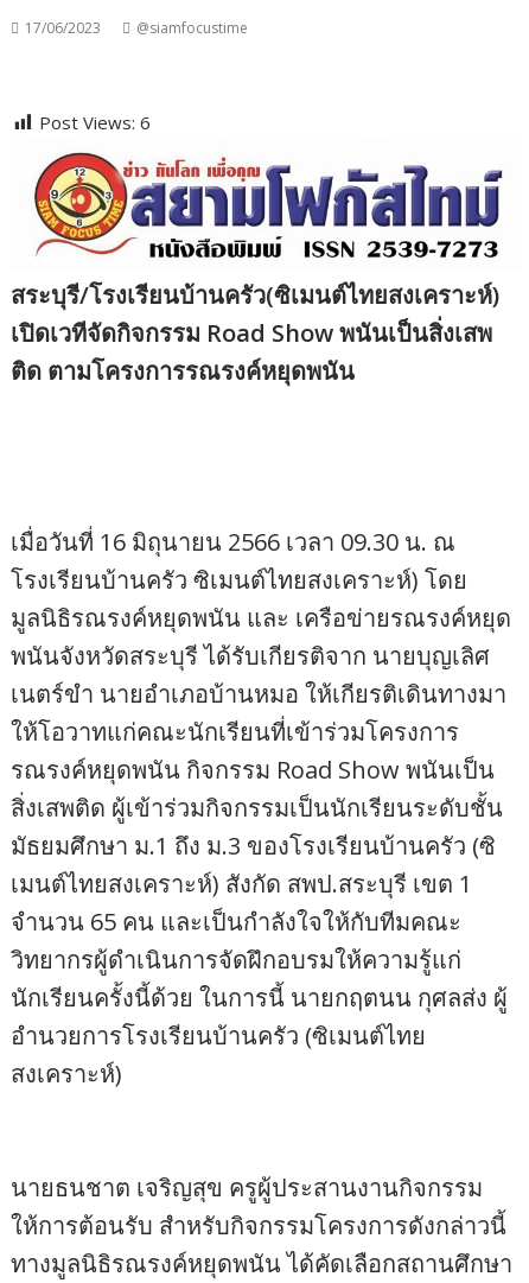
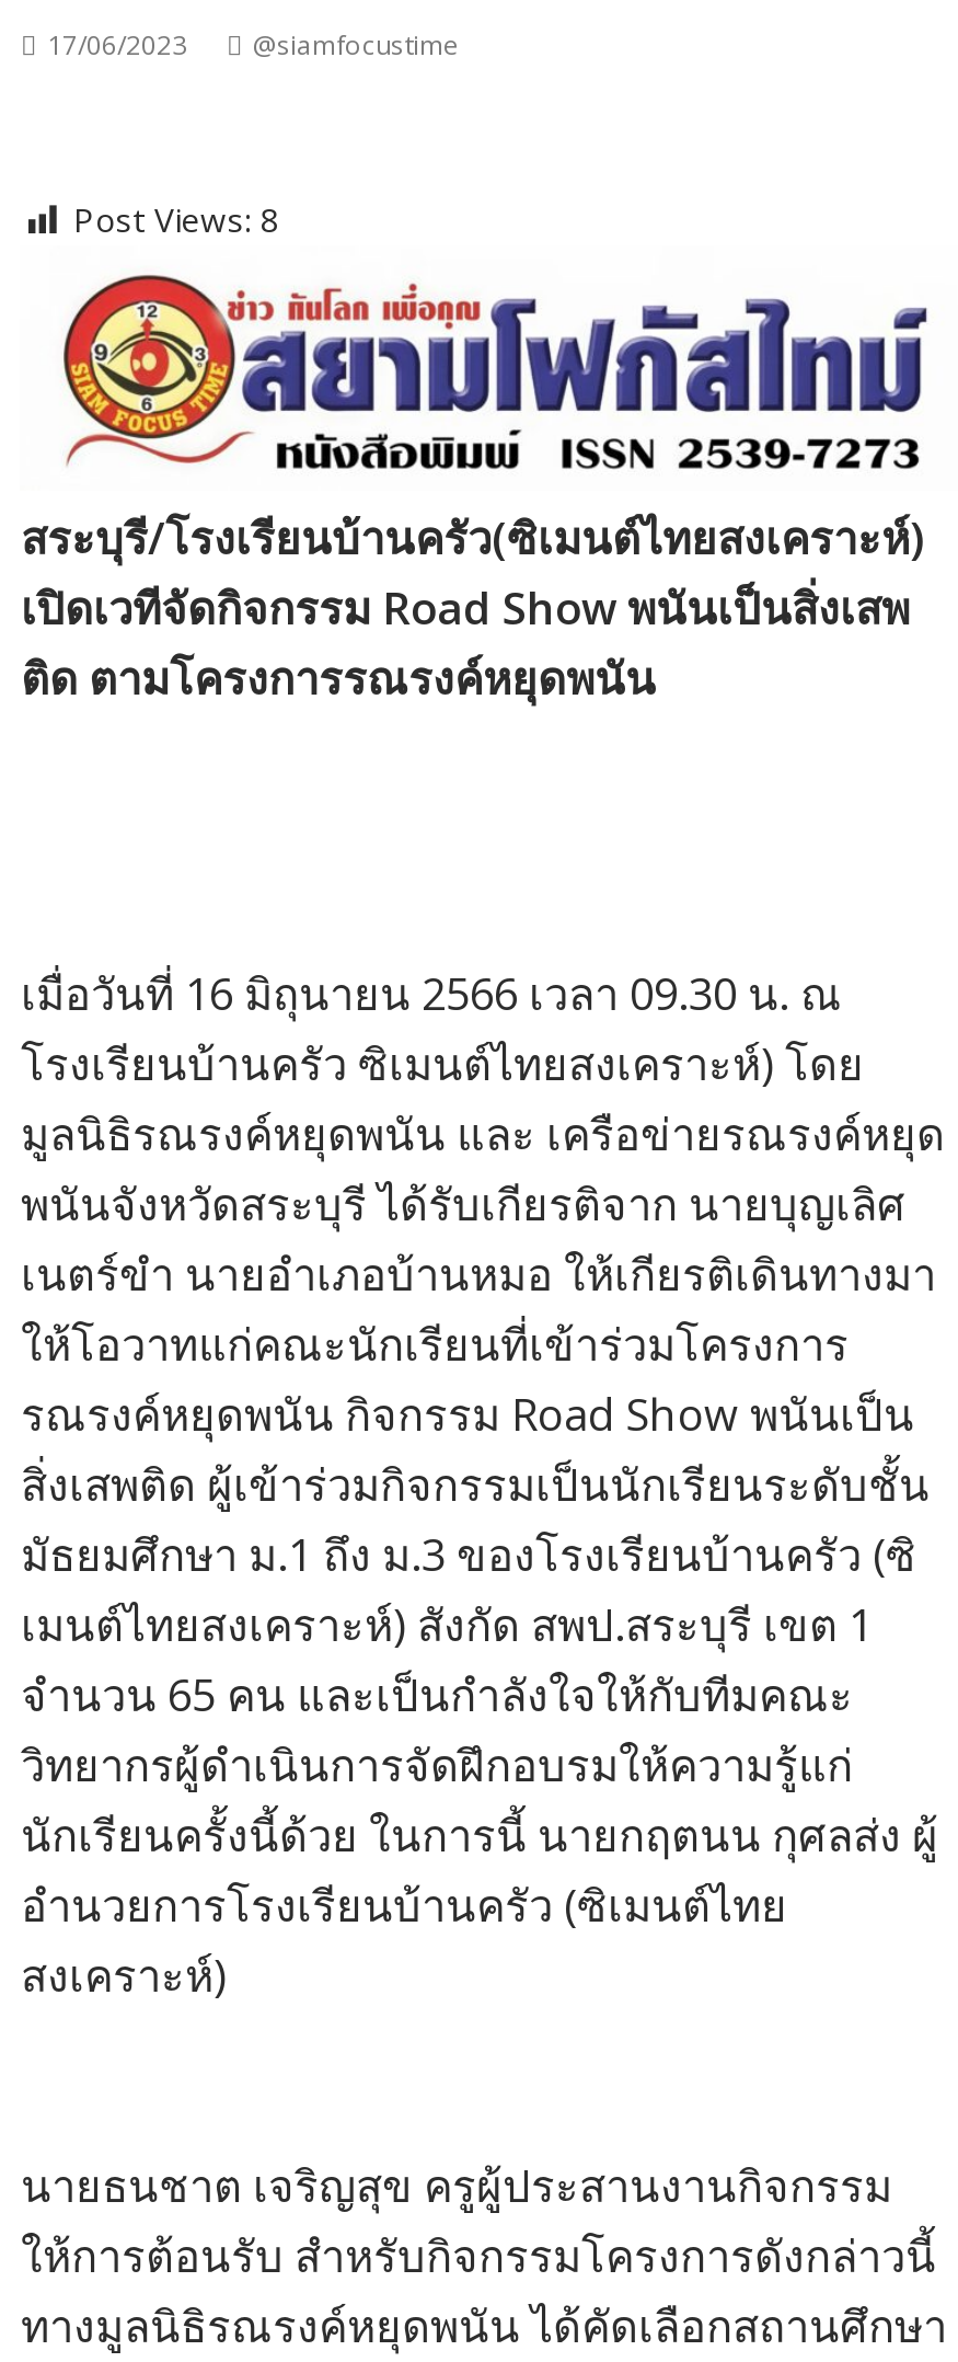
- Post Views: 6
+ Post Views: 8
